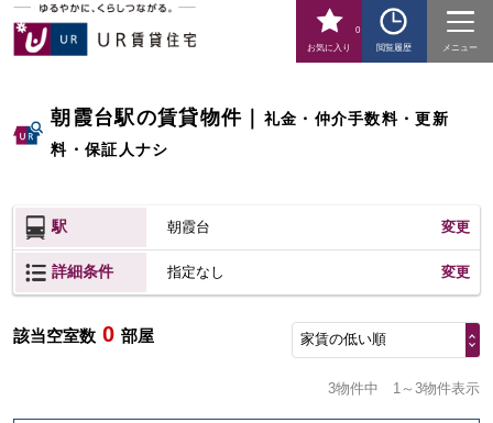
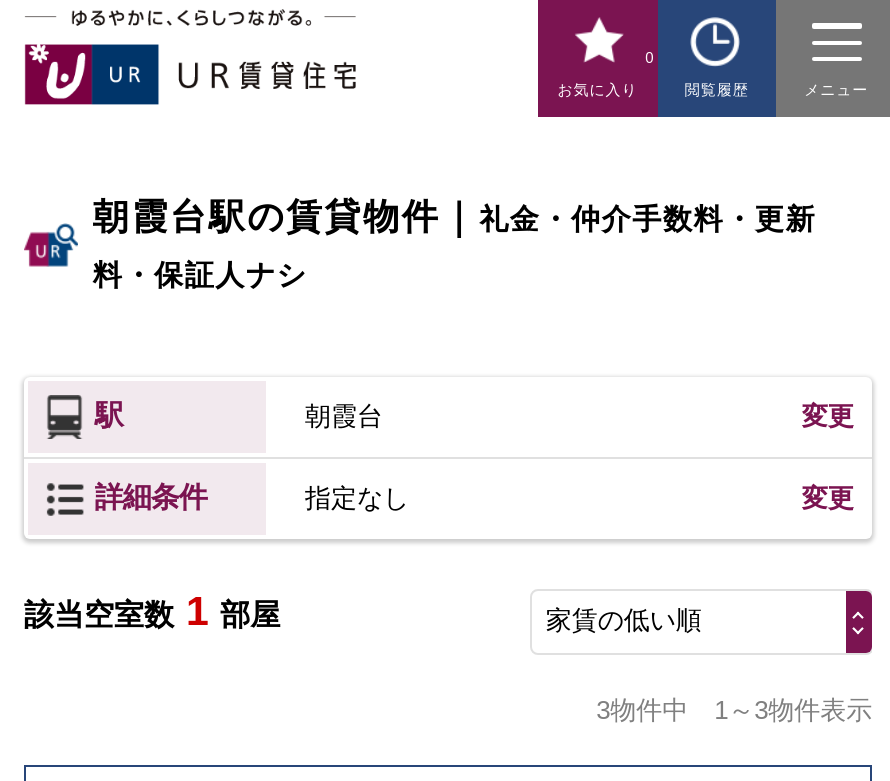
- 該当空室数 0 部屋
+ 該当空室数 1 部屋
